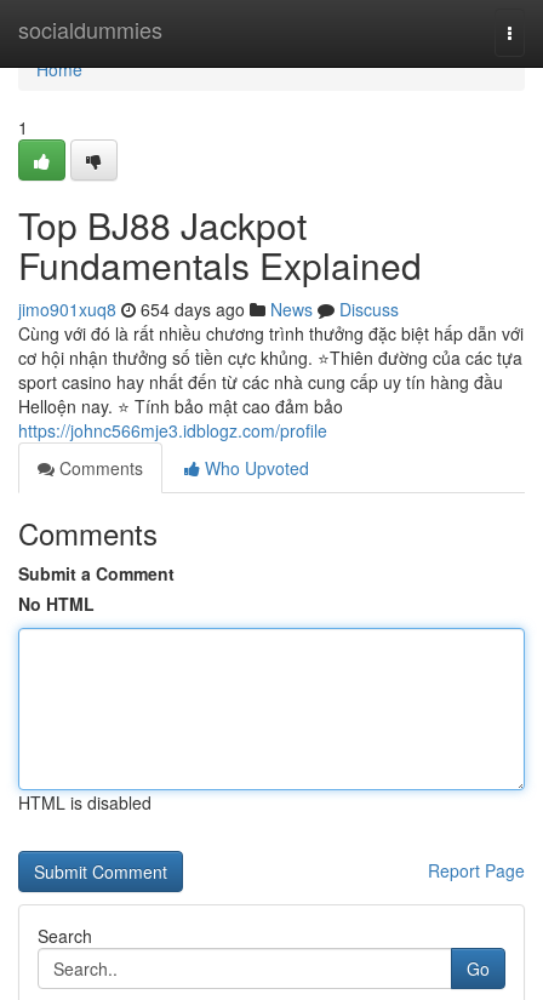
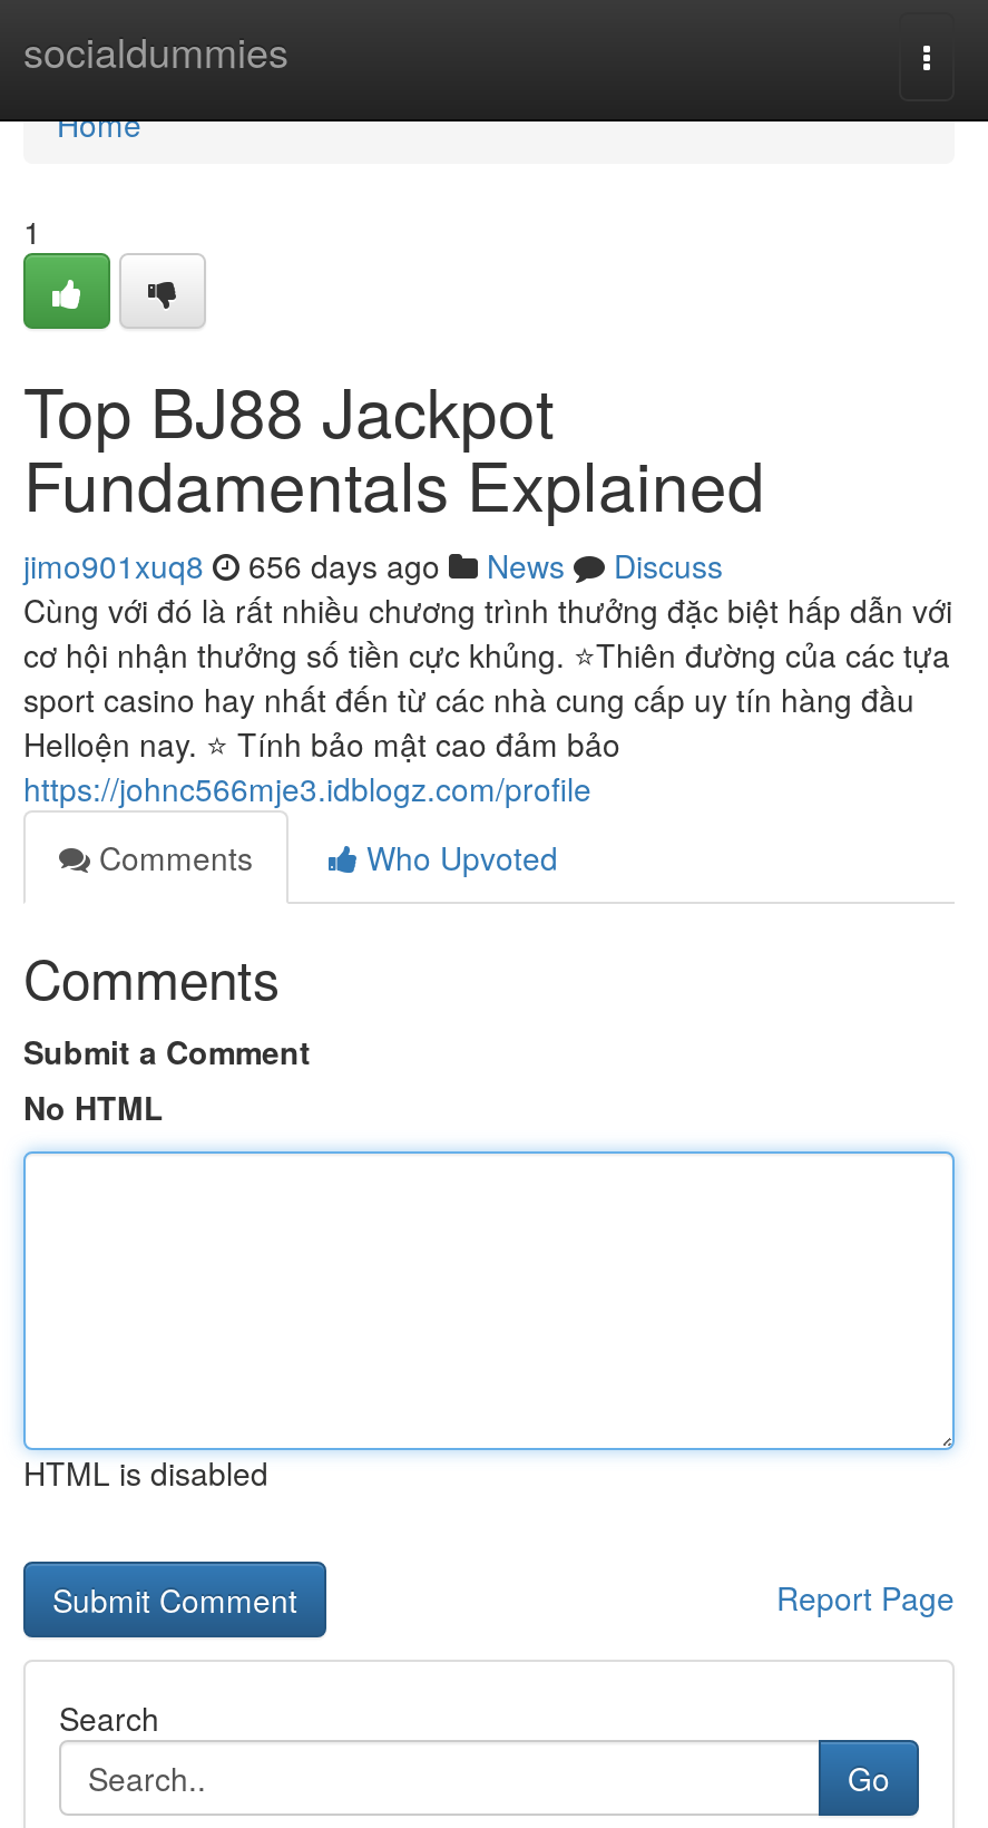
- jimo901xuq8 654 days ago News Discuss
+ jimo901xuq8 656 days ago News Discuss
